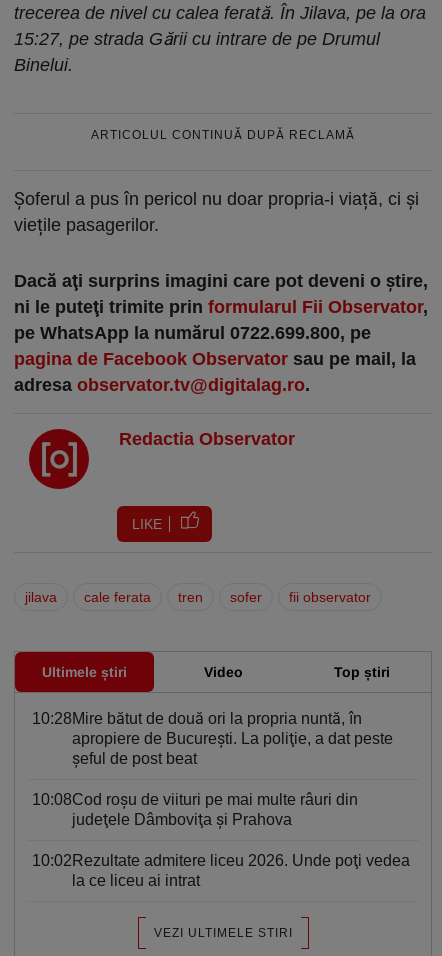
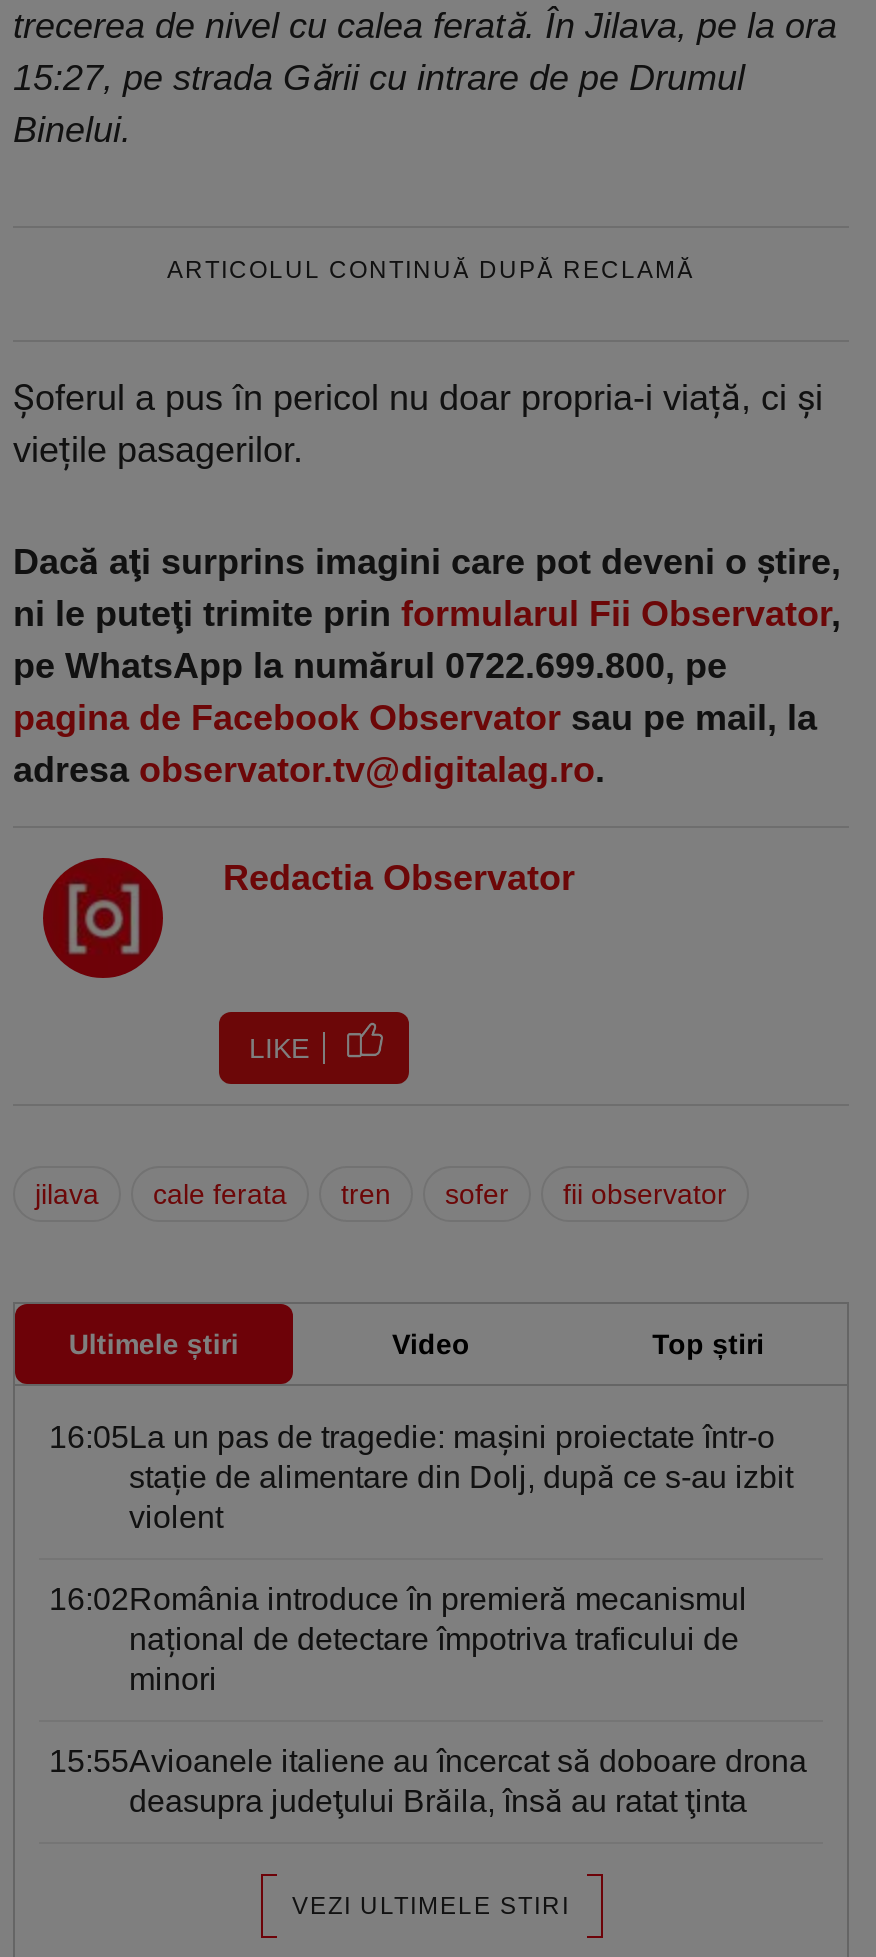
- 10:28Mire bătut de două ori la propria nuntă, în
- apropiere de Bucureşti. La poliţie, a dat peste
- şeful de post beat
+ 16:05La un pas de tragedie: mașini proiectate într-o
+ stație de alimentare din Dolj, după ce s-au izbit
+ violent

- 10:08Cod roşu de viituri pe mai multe râuri din
- judeţele Dâmboviţa şi Prahova
+ 16:02România introduce în premieră mecanismul
+ național de detectare împotriva traficului de
+ minori

- 10:02Rezultate admitere liceu 2026. Unde poţi vedea
- la ce liceu ai intrat
+ 15:55Avioanele italiene au încercat să doboare drona
+ deasupra judeţului Brăila, însă au ratat ţinta
